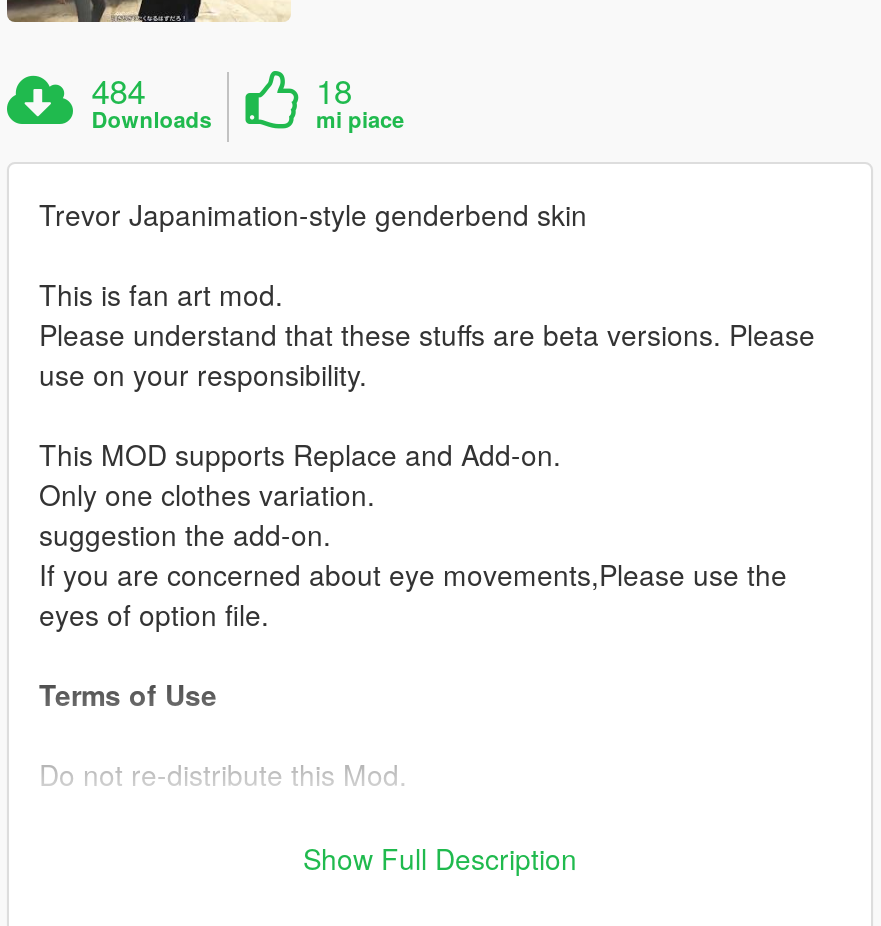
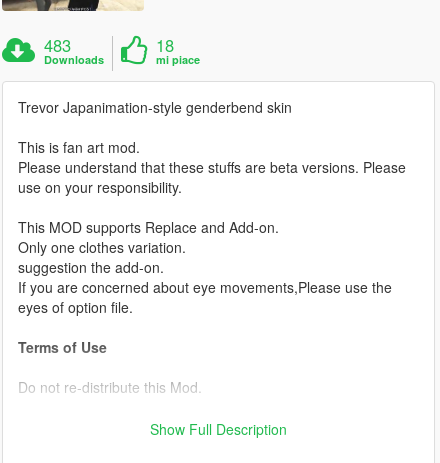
- 484
+ 483
